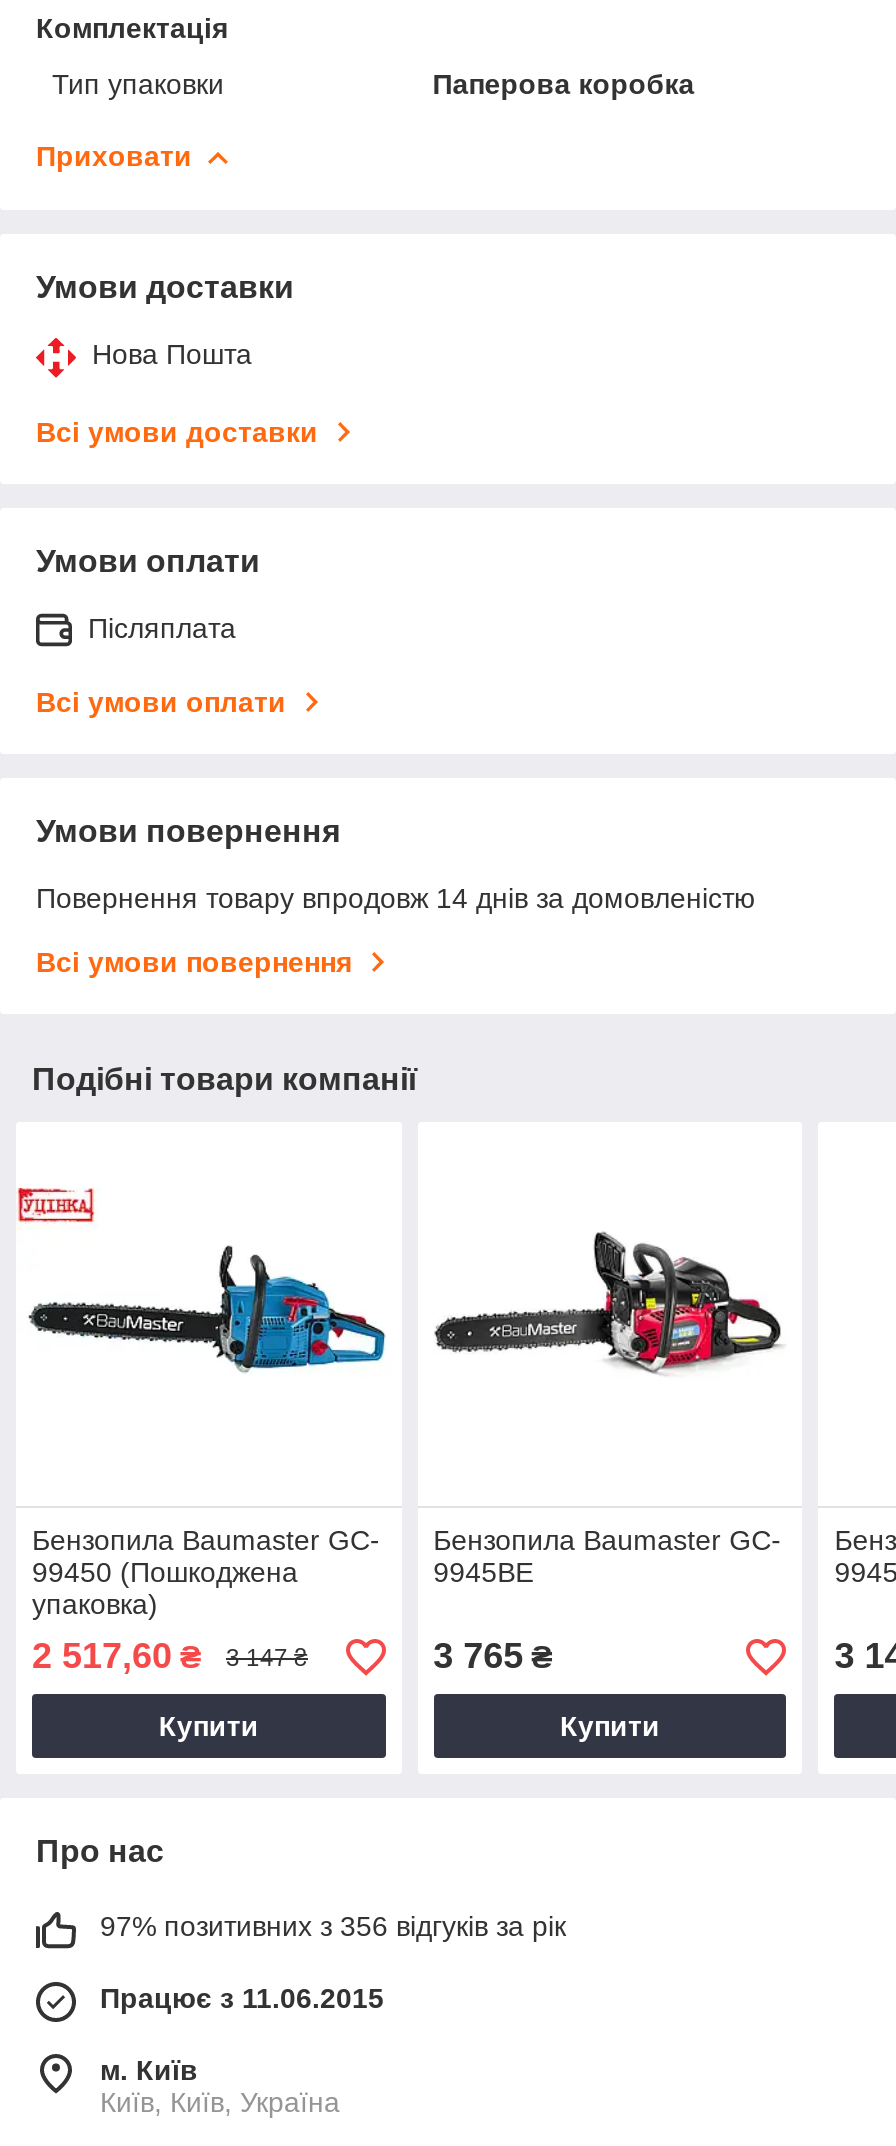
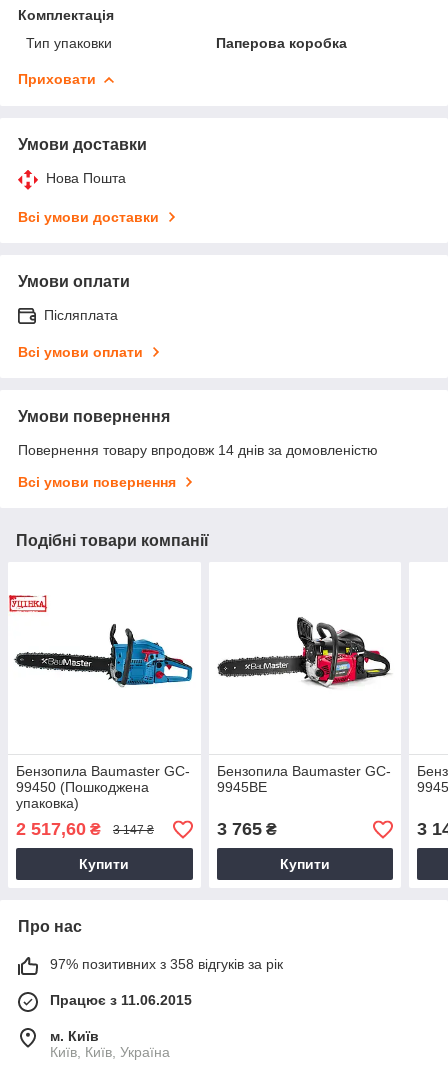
- 97% позитивних з 356 відгуків за рік
+ 97% позитивних з 358 відгуків за рік
